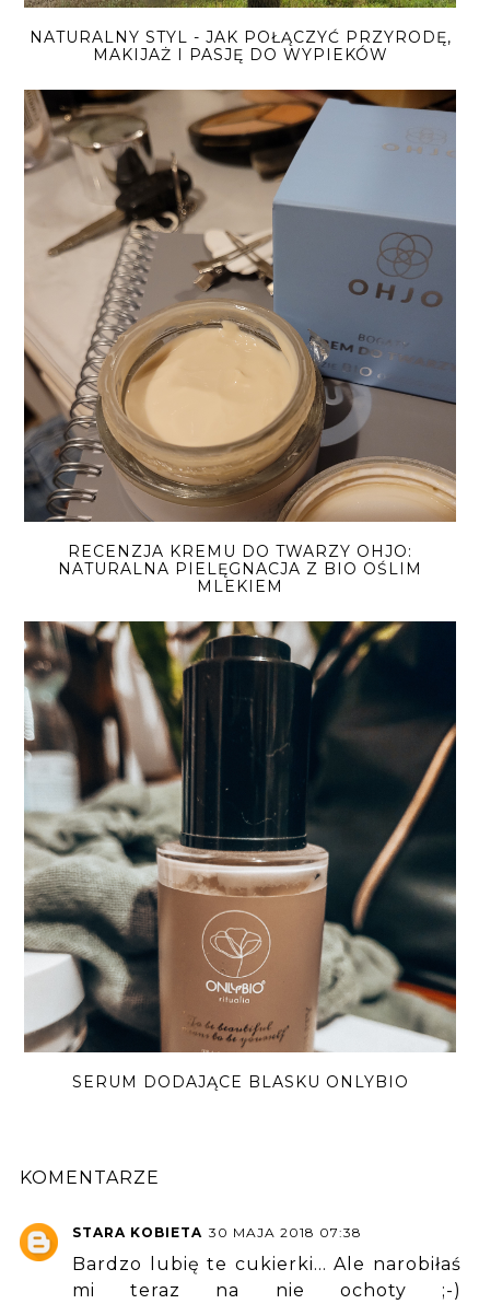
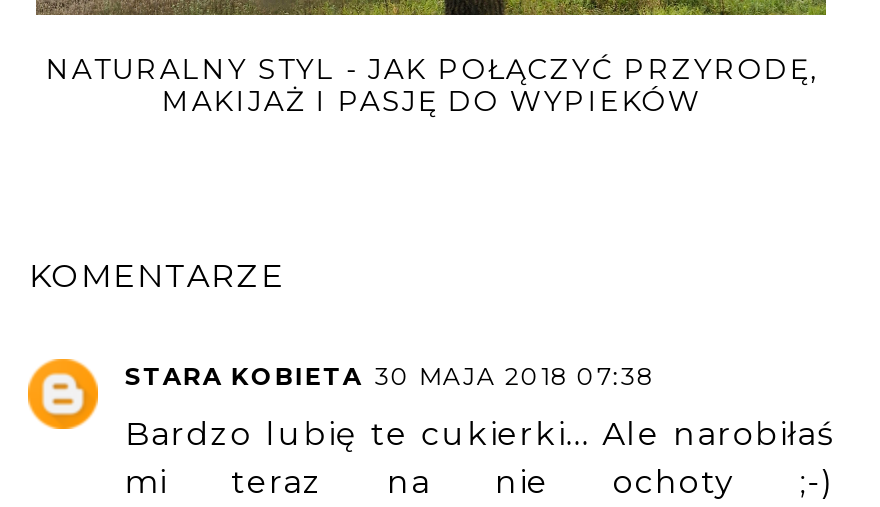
- [image]
- RECENZJA KREMU DO TWARZY OHJO:
- NATURALNA PIELĘGNACJA Z BIO OŚLIM
- MLEKIEM

- [image]
- SERUM DODAJĄCE BLASKU ONLYBIO
